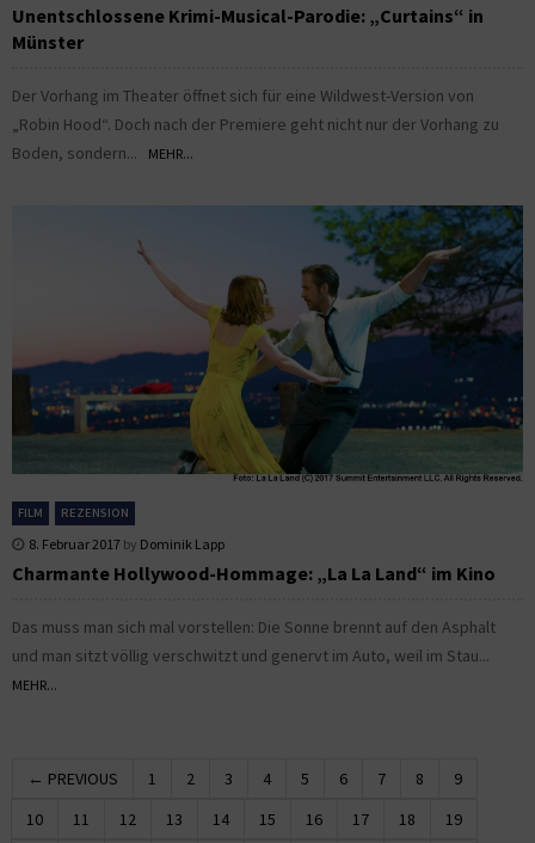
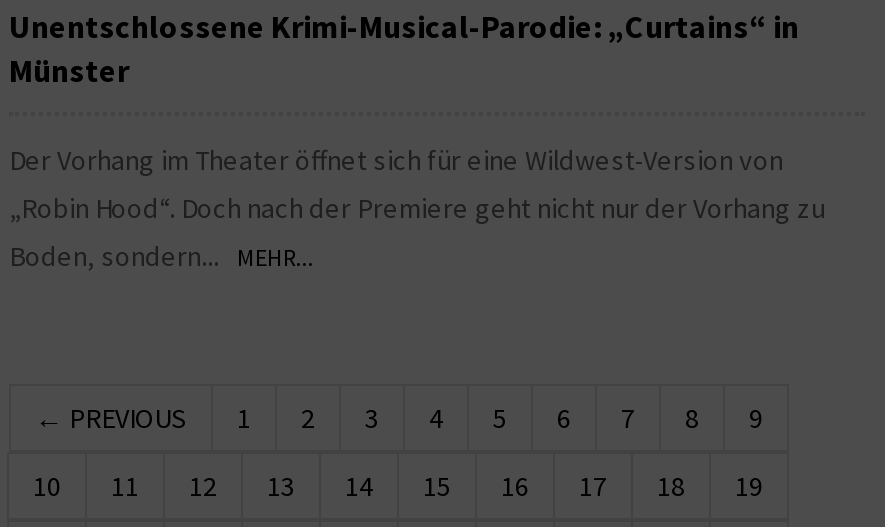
- [image]
- FILM
- REZENSION
- 8. Februar 2017 by Dominik Lapp
- Charmante Hollywood-Hommage: „La La Land“ im Kino
- Das muss man sich mal vorstellen: Die Sonne brennt auf den Asphalt
- und man sitzt völlig verschwitzt und genervt im Auto, weil im Stau...
- MEHR...
